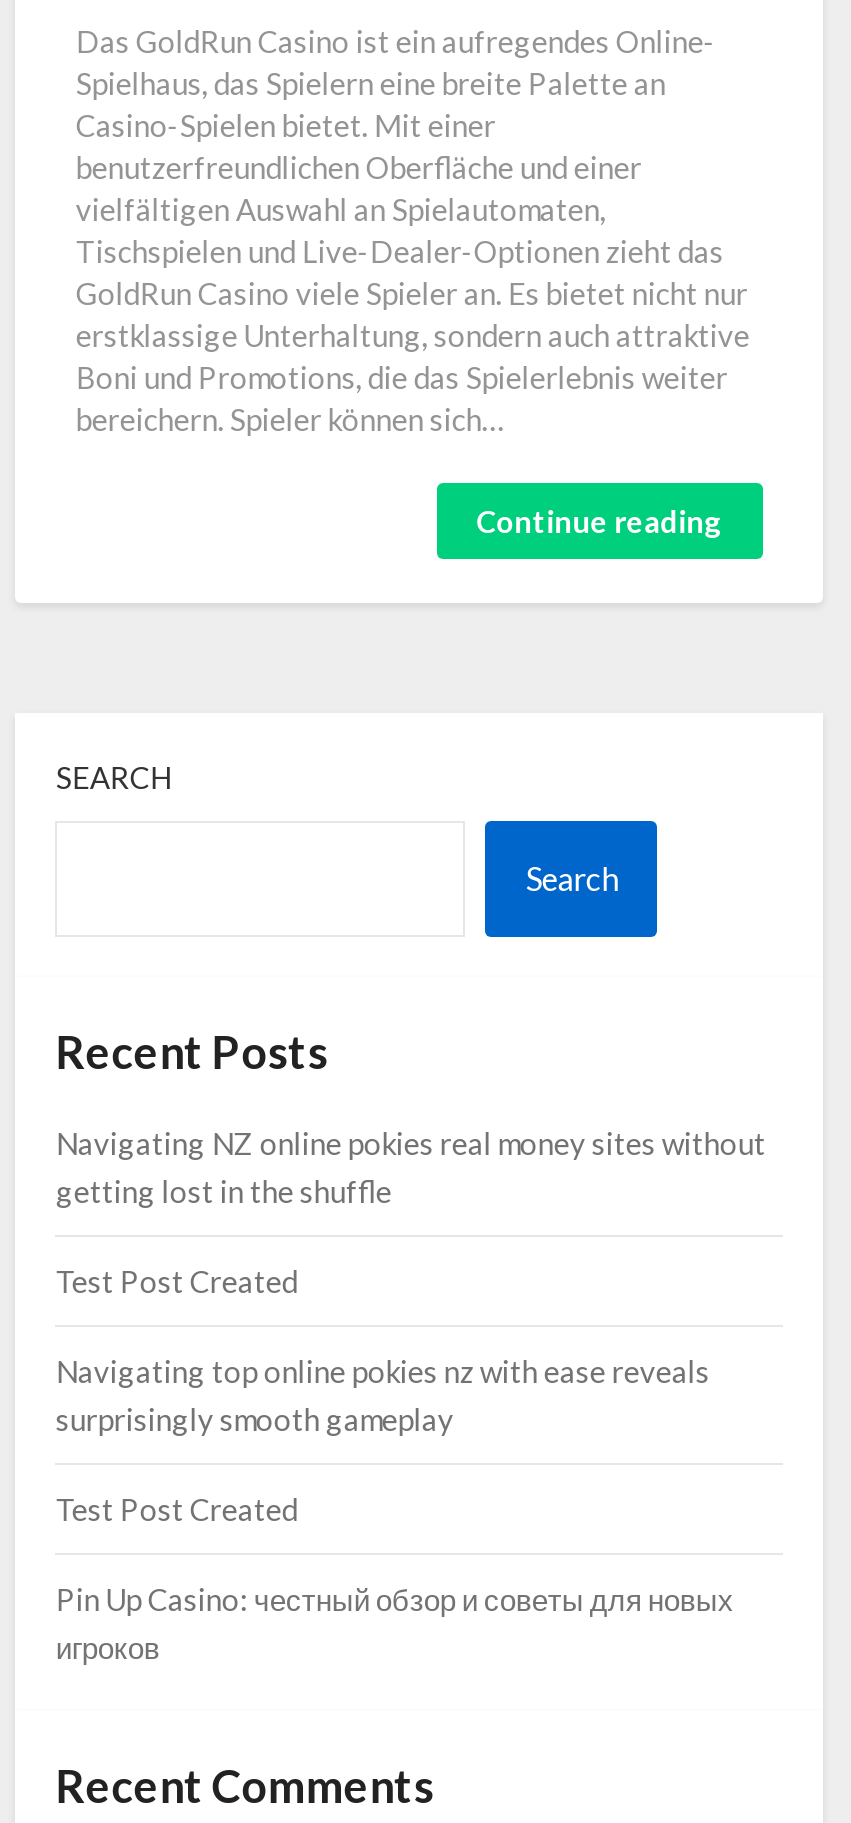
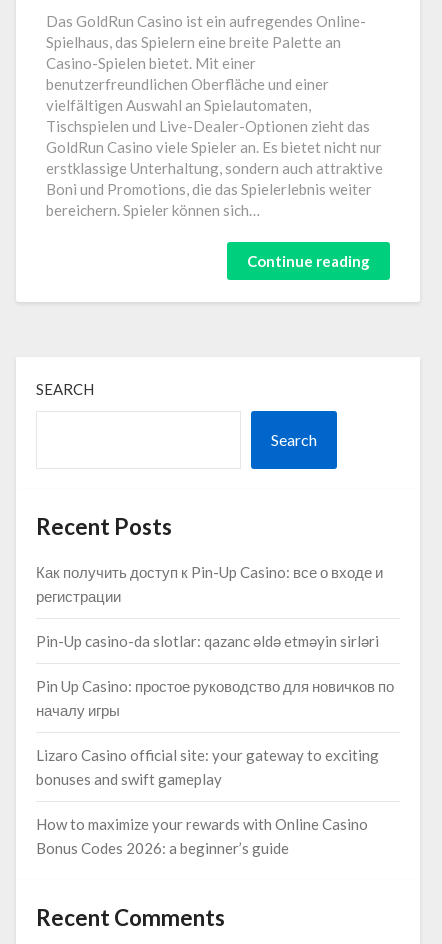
- Navigating NZ online pokies real money sites without
- getting lost in the shuffle
+ Как получить доступ к Pin-Up Casino: все о входе и
+ регистрации

- Test Post Created
+ Pin-Up casino-da slotlar: qazanc əldə etməyin sirləri

- Navigating top online pokies nz with ease reveals
- surprisingly smooth gameplay
+ Pin Up Casino: простое руководство для новичков по
+ началу игры

- Test Post Created
+ Lizaro Casino official site: your gateway to exciting
+ bonuses and swift gameplay

- Pin Up Casino: честный обзор и советы для новых
- игроков
+ How to maximize your rewards with Online Casino
+ Bonus Codes 2026: a beginner’s guide
